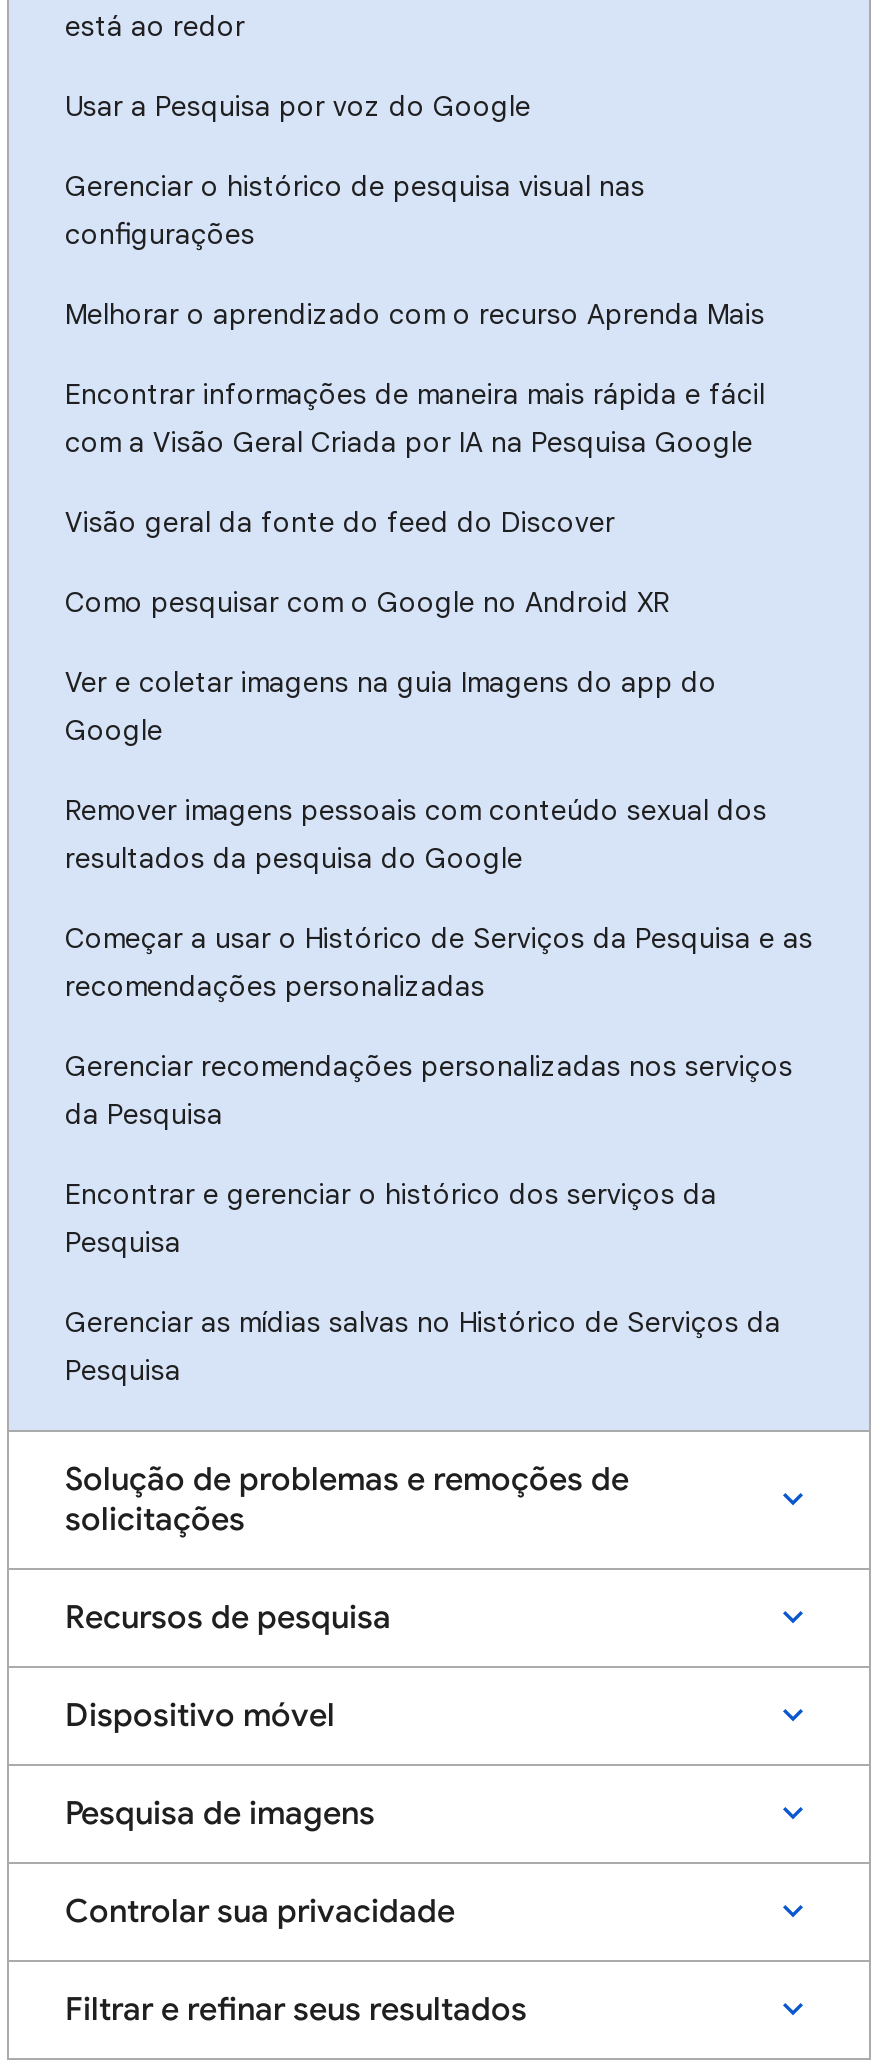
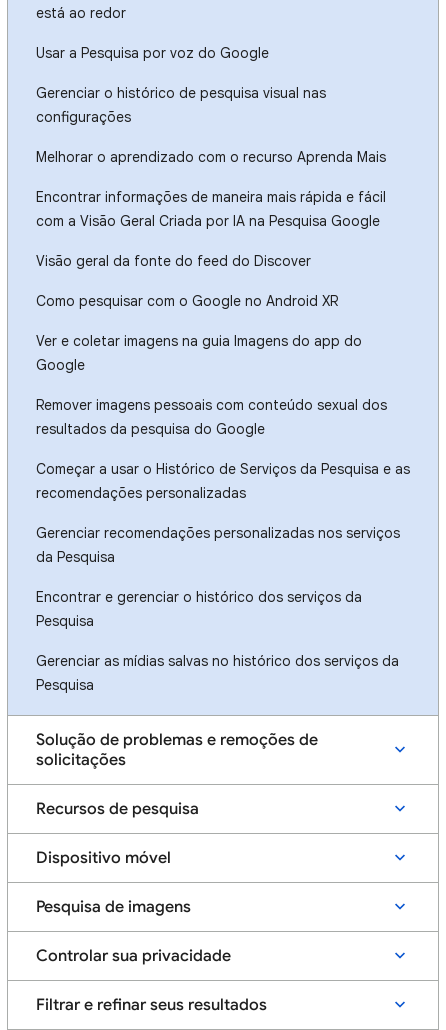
- Gerenciar as mídias salvas no Histórico de Serviços da
+ Gerenciar as mídias salvas no histórico dos serviços da
